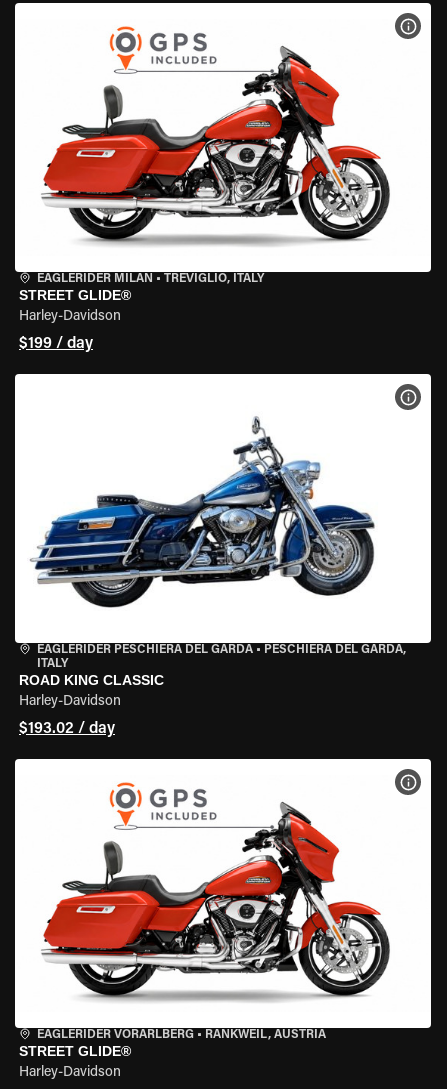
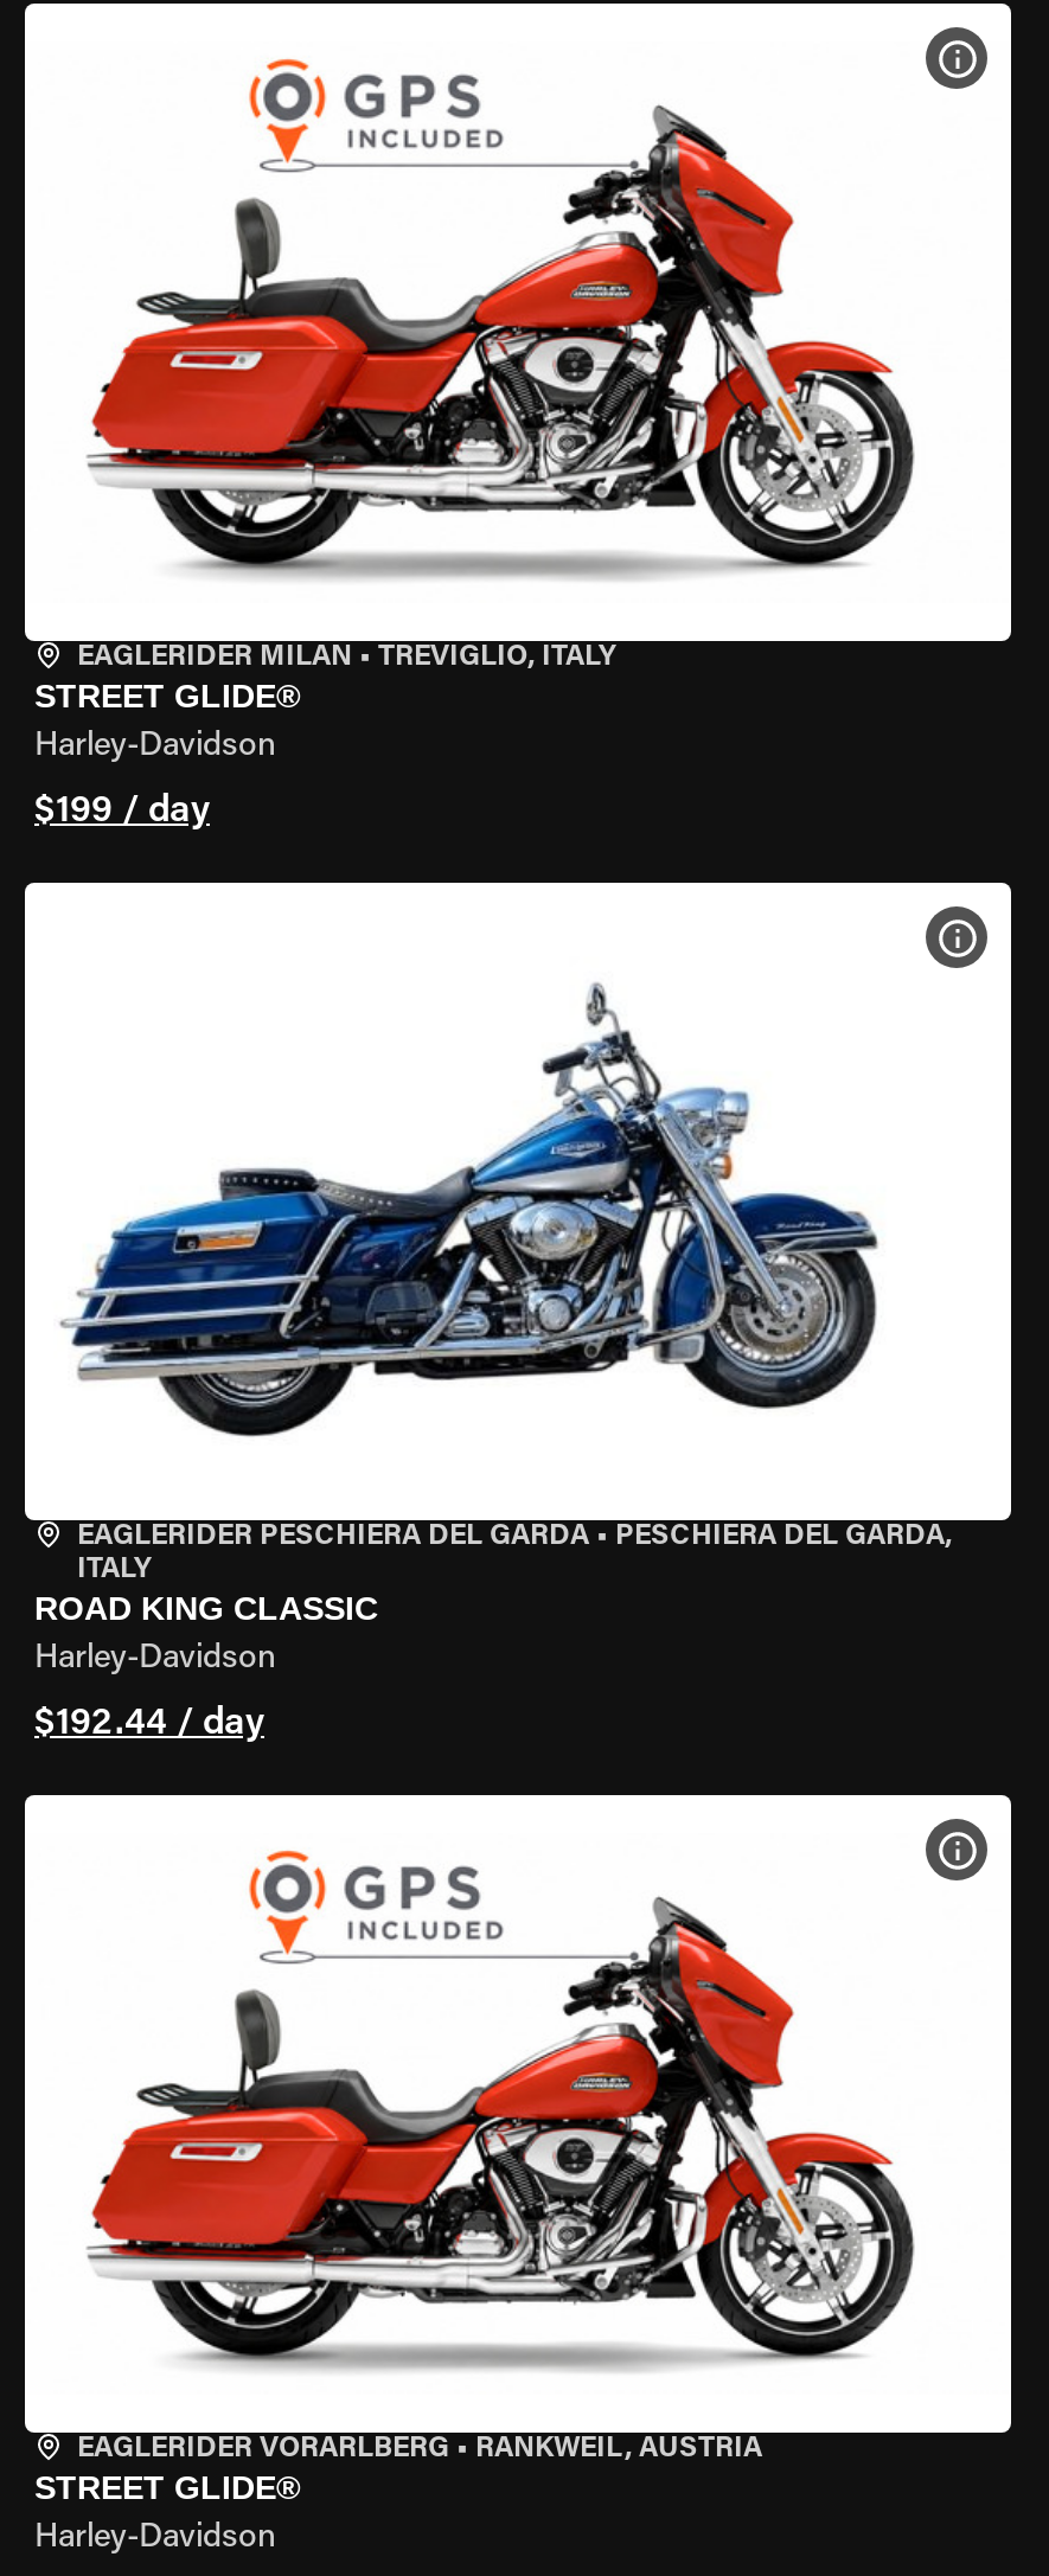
- $193.02 / day
+ $192.44 / day
